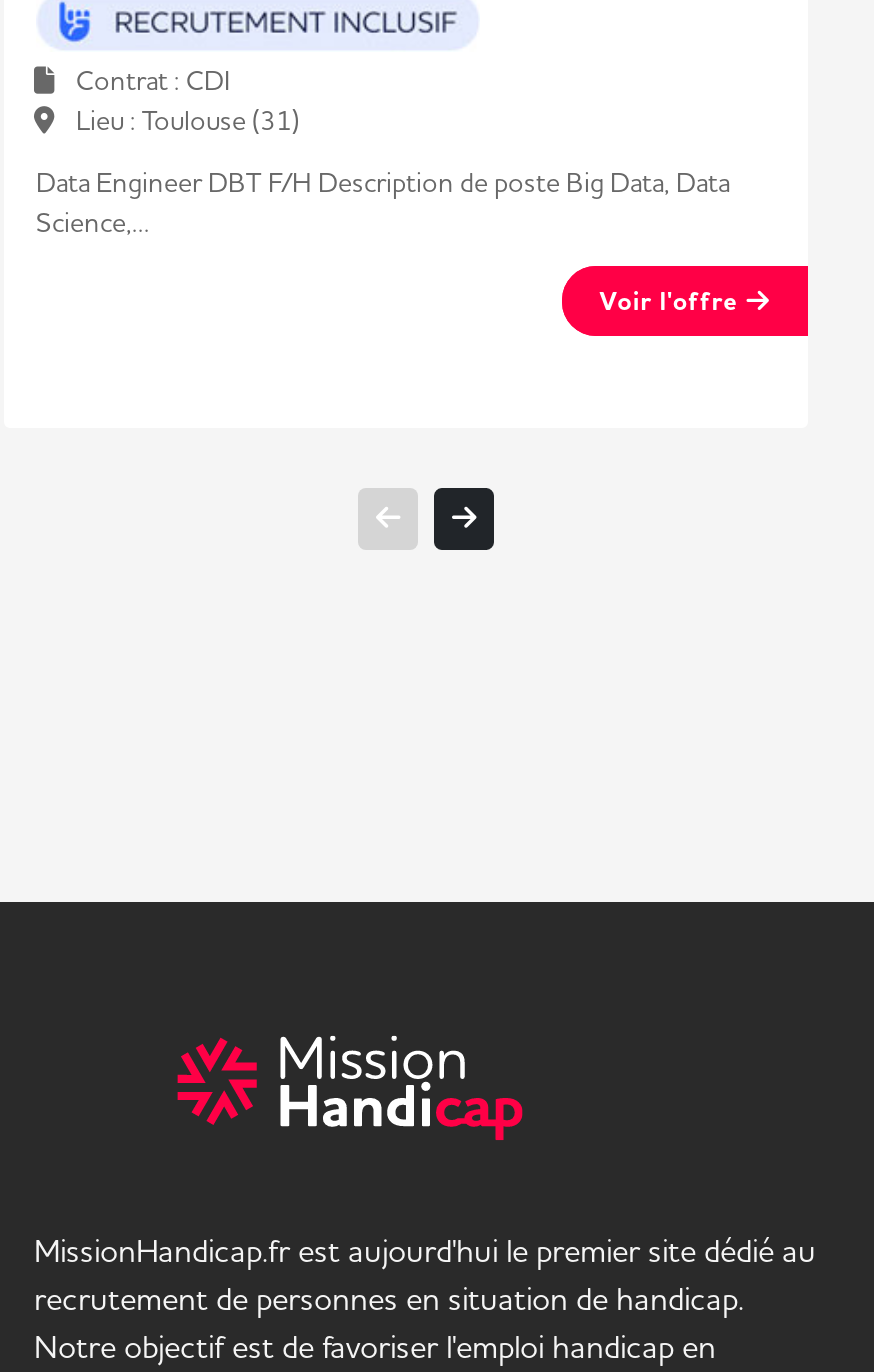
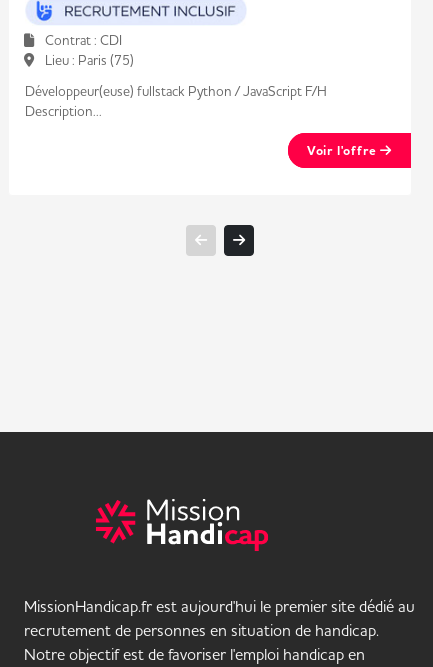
- Lieu : Toulouse (31)
+ Lieu : Paris (75)

- Data Engineer DBT F/H Description de poste Big Data, Data
- Science,...
+ Développeur(euse) fullstack Python / JavaScript F/H
+ Description...
